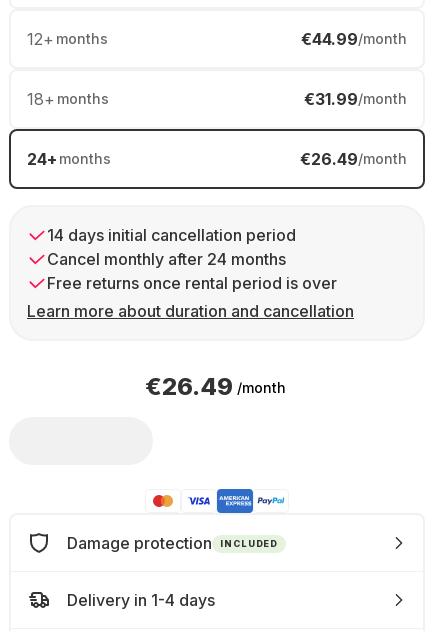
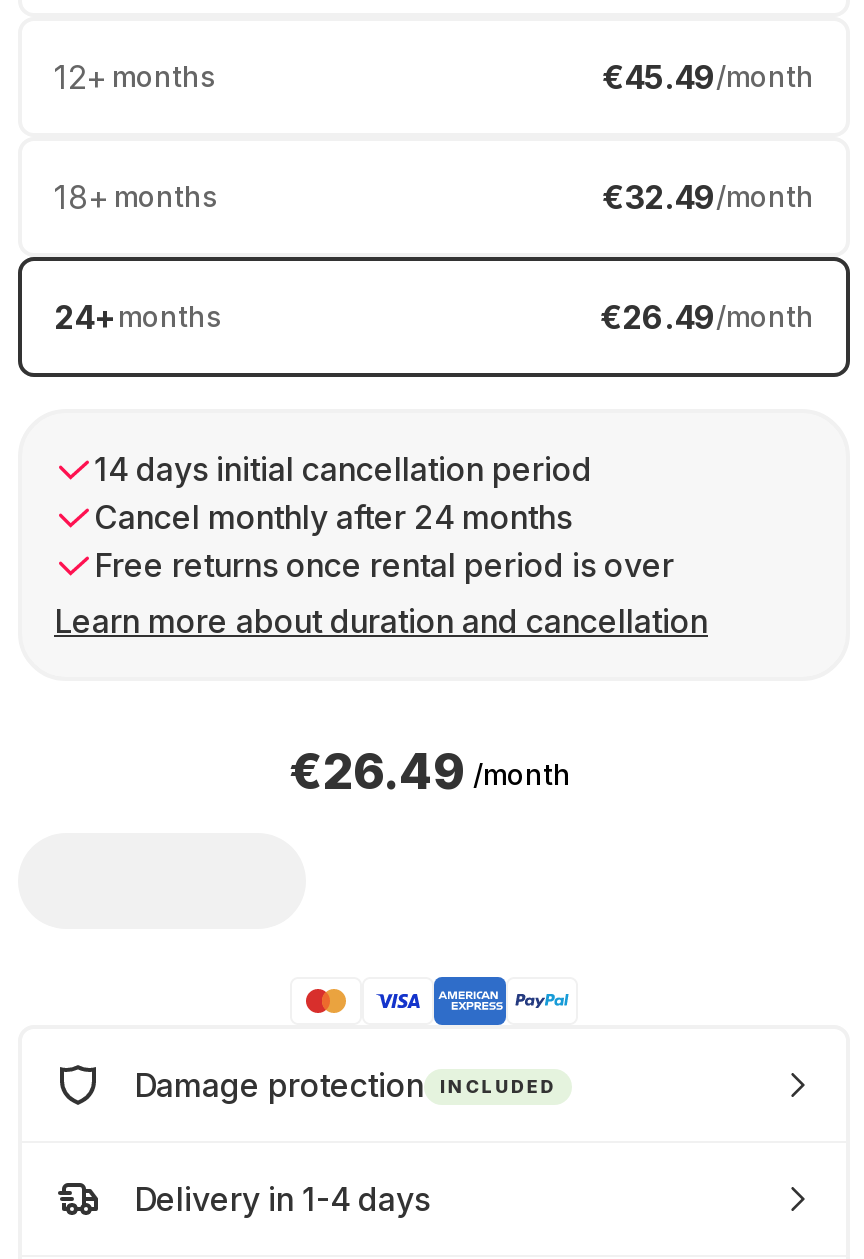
- €44.99/month
+ €45.49/month

- €31.99/month
+ €32.49/month
